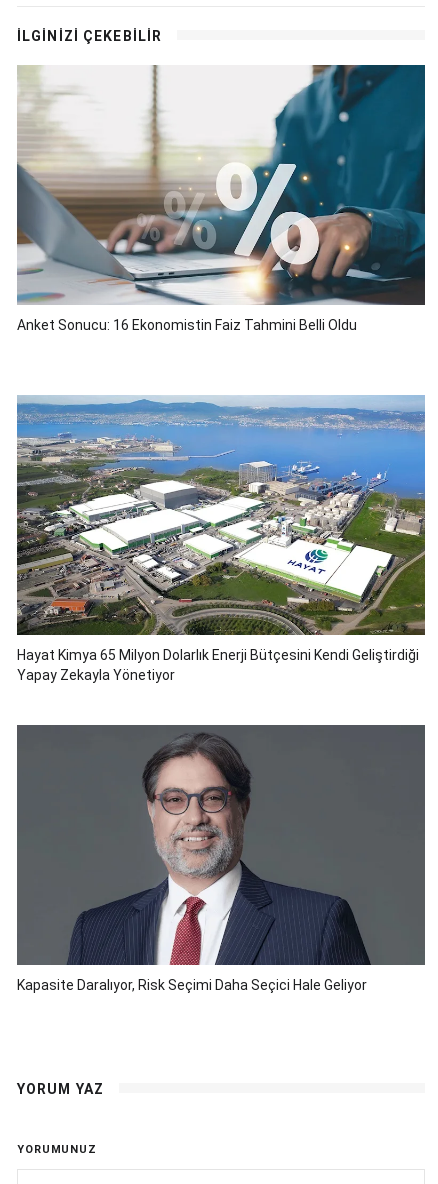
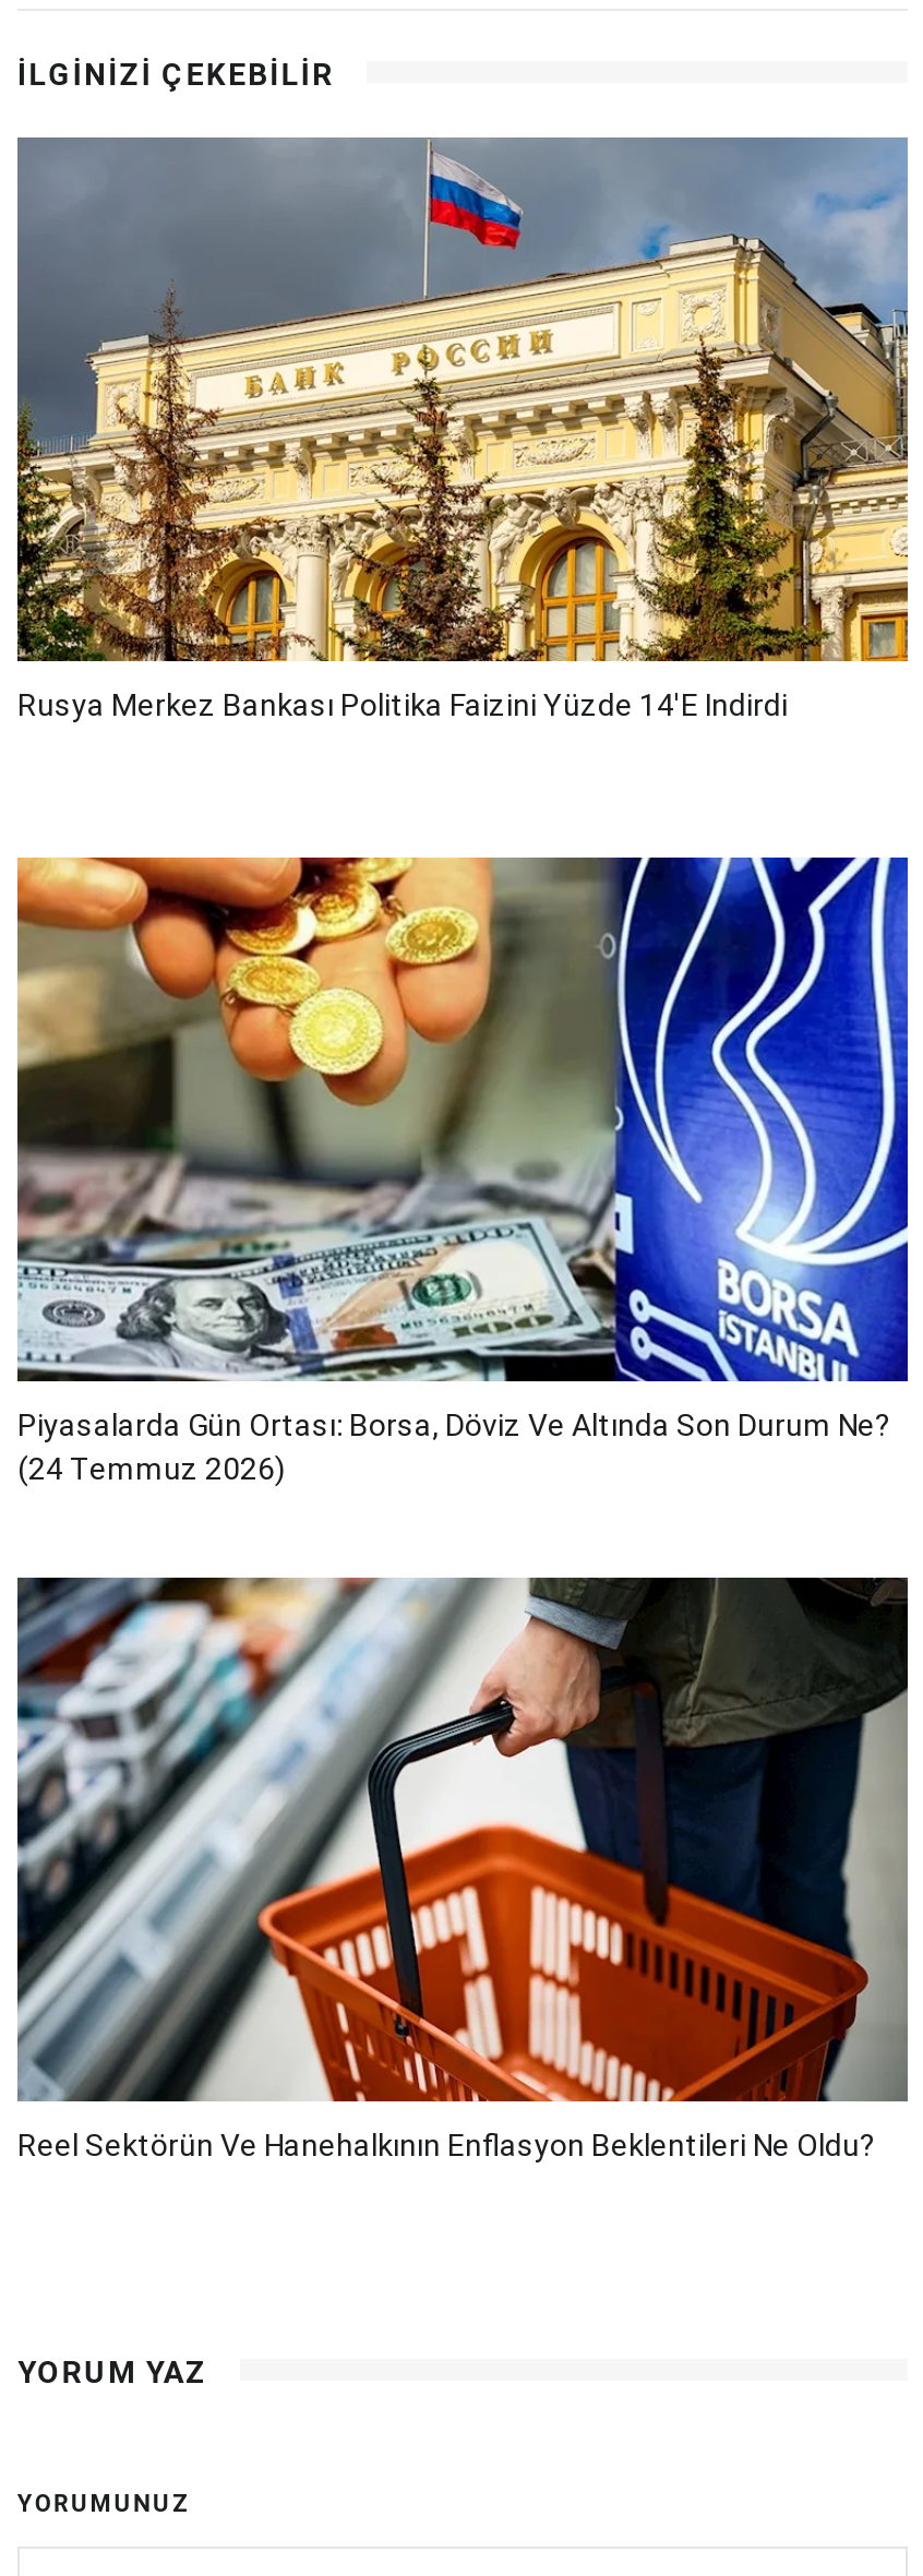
- [image]
- Anket Sonucu: 16 Ekonomistin Faiz Tahmini Belli Oldu
+ [image]
+ Rusya Merkez Bankası Politika Faizini Yüzde 14'e Indirdi

- [image]
- Hayat Kimya 65 Milyon Dolarlık Enerji Bütçesini Kendi Geliştirdiği
- Yapay Zekayla Yönetiyor
+ [image]
+ Piyasalarda Gün Ortası: Borsa, Döviz Ve Altında Son Durum Ne?
+ (24 Temmuz 2026)

- [image]
- Kapasite Daralıyor, Risk Seçimi Daha Seçici Hale Geliyor
+ [image]
+ Reel Sektörün Ve Hanehalkının Enflasyon Beklentileri Ne Oldu?
